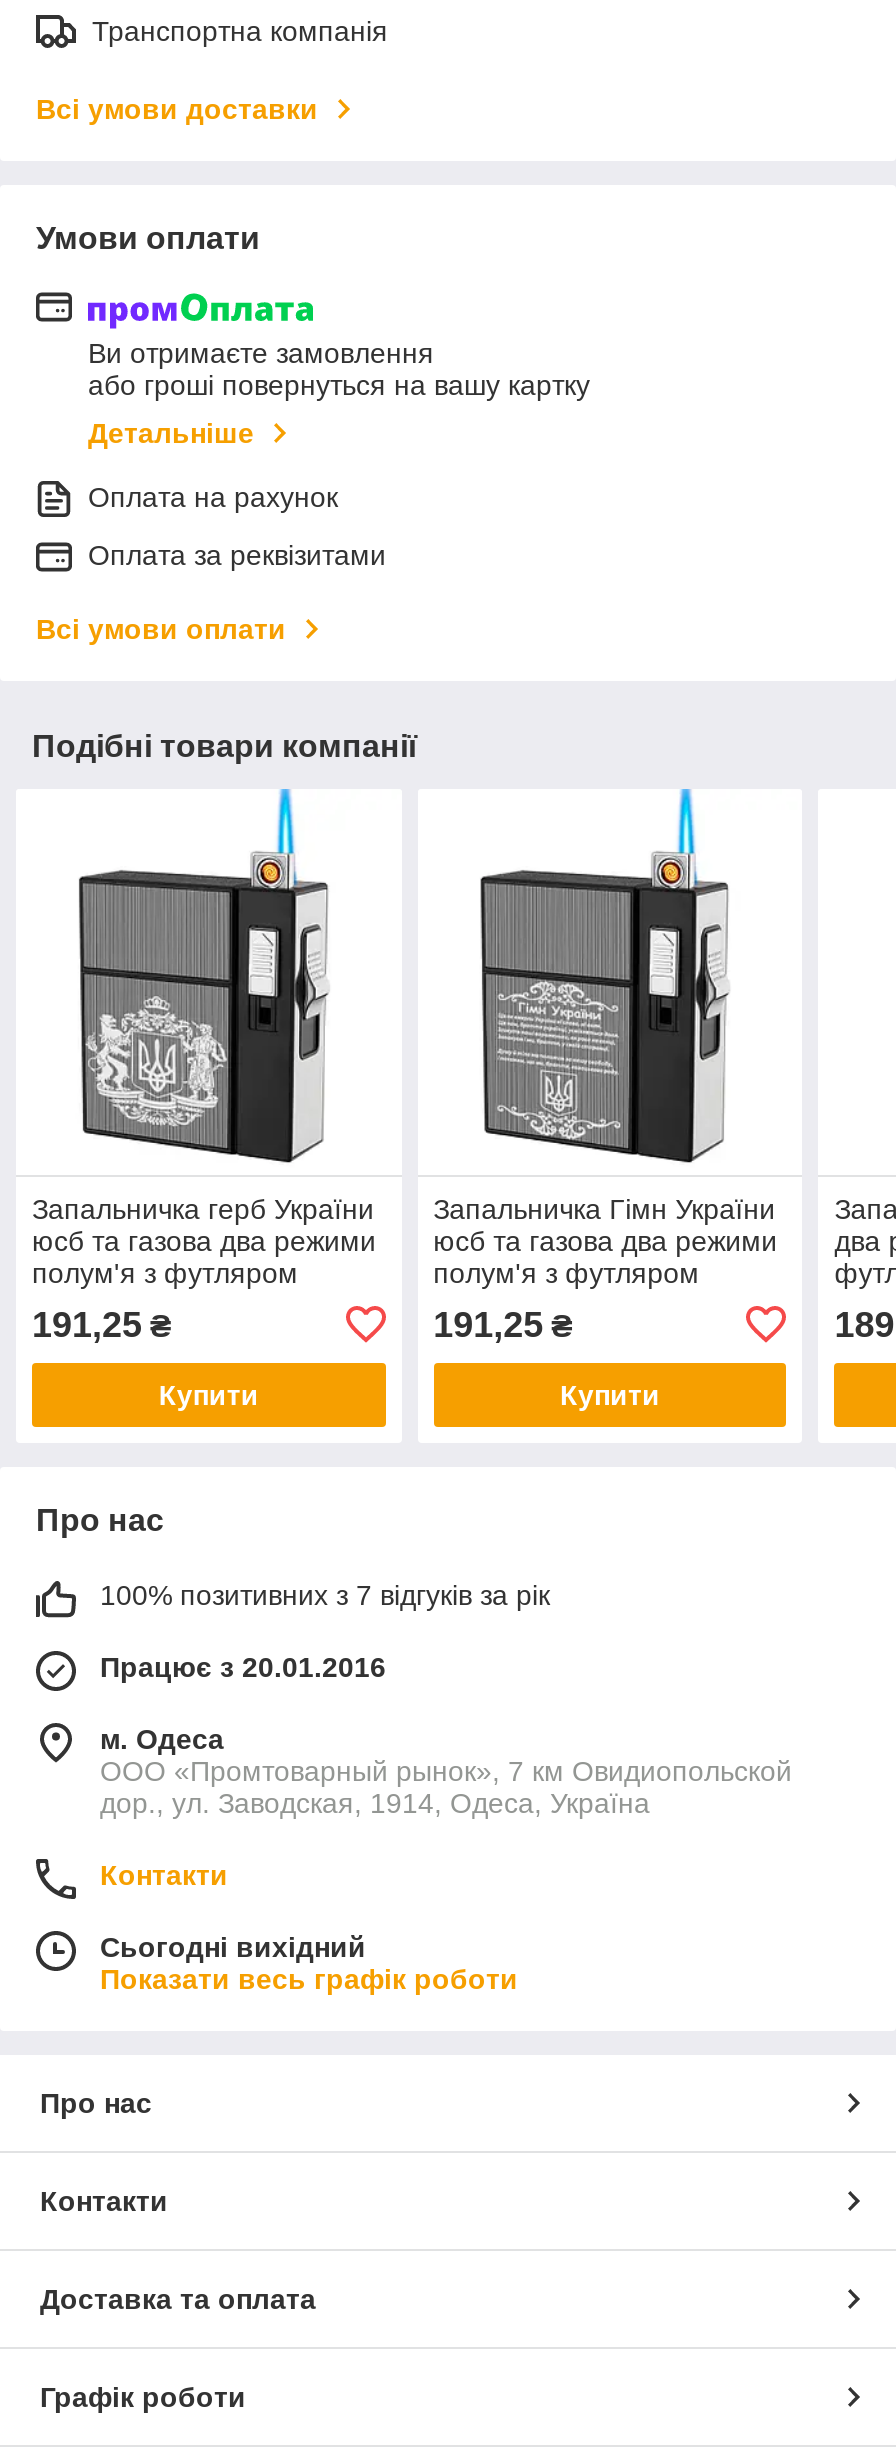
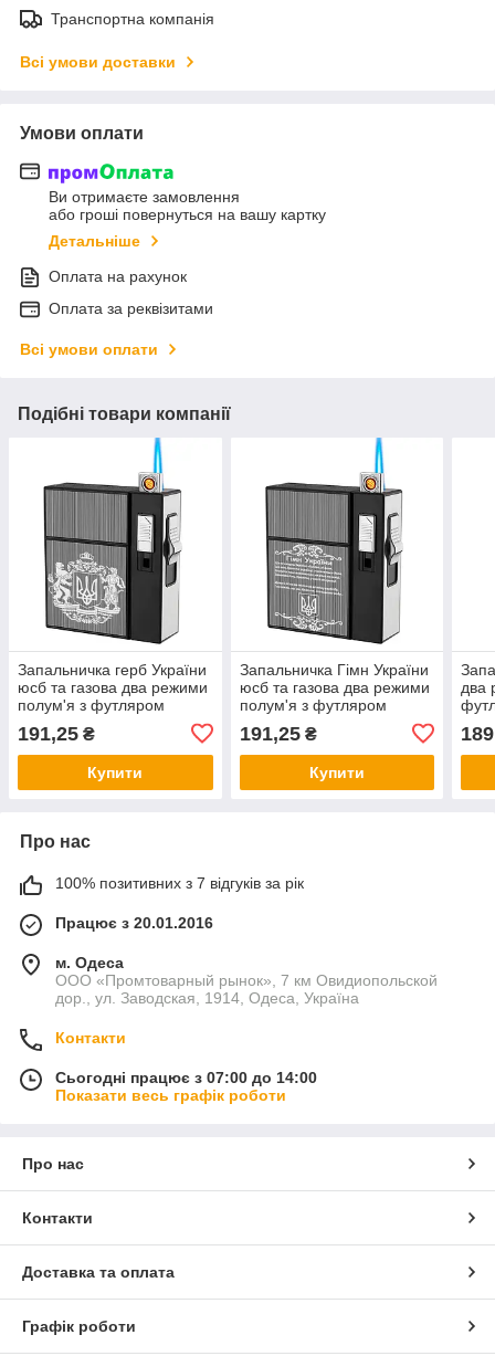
- Сьогодні вихідний
+ Сьогодні працює з 07:00 до 14:00
